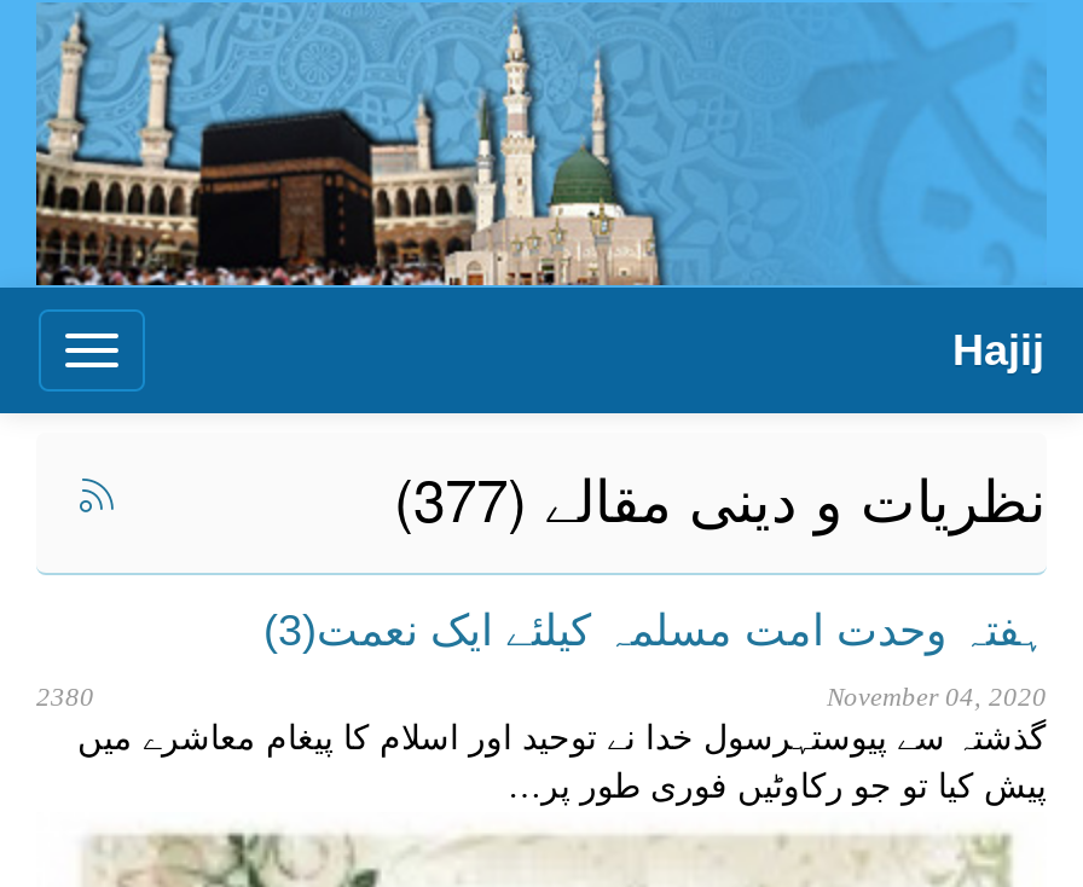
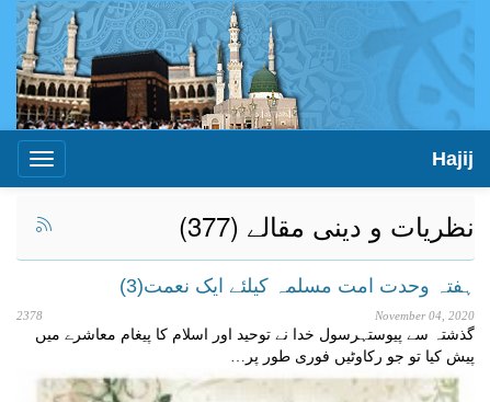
- 2380
+ 2378
